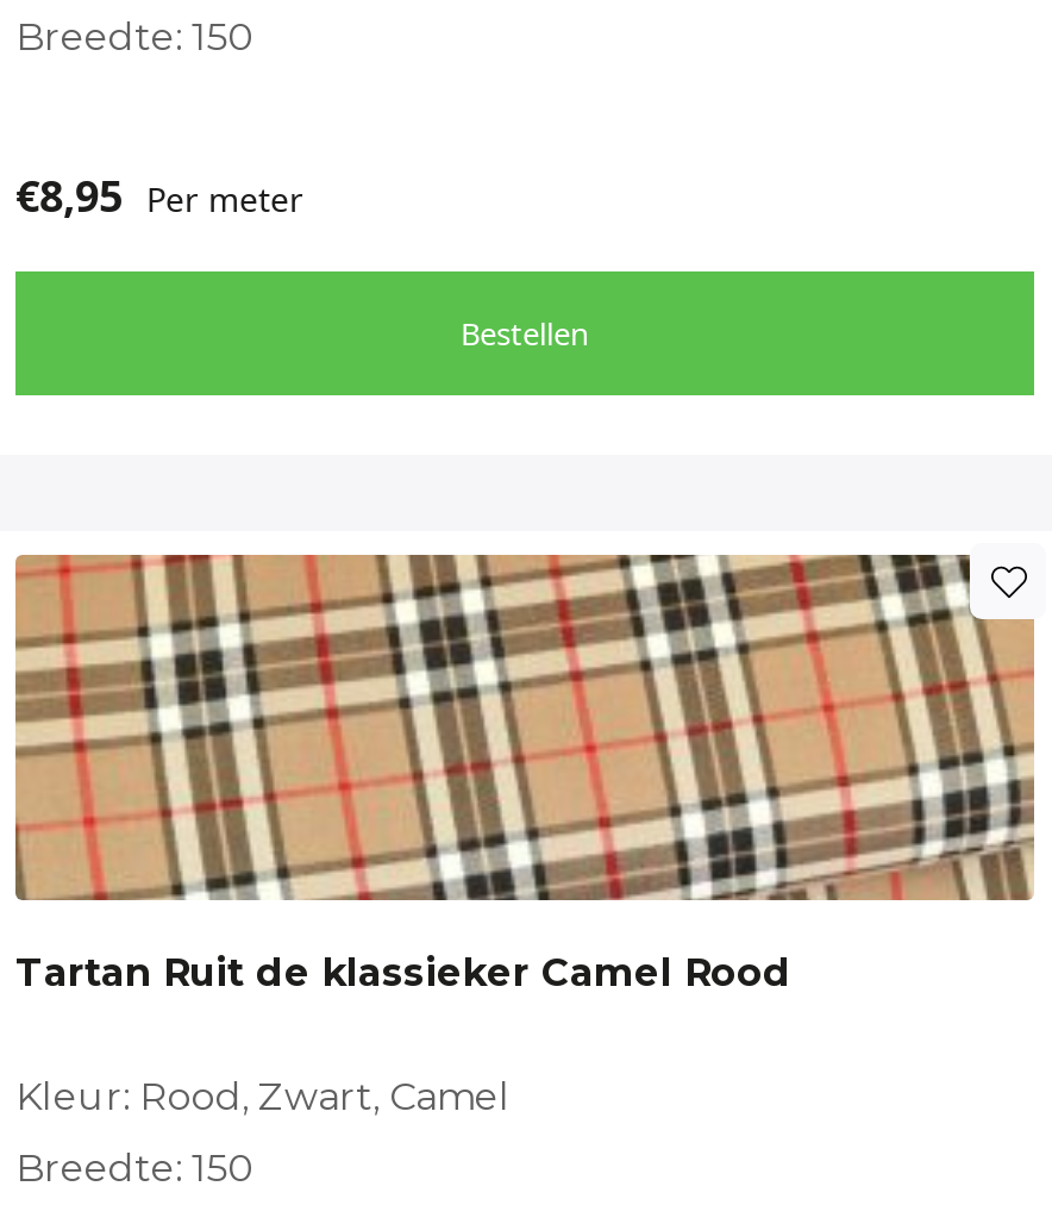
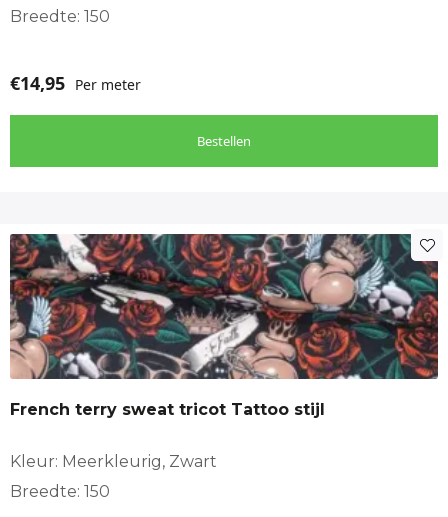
- €8,95 Per meter
+ €14,95 Per meter

- [image]
- Tartan Ruit de klassieker Camel Rood
+ [image]
+ French terry sweat tricot Tattoo stijl

- Kleur: Rood, Zwart, Camel
+ Kleur: Meerkleurig, Zwart
